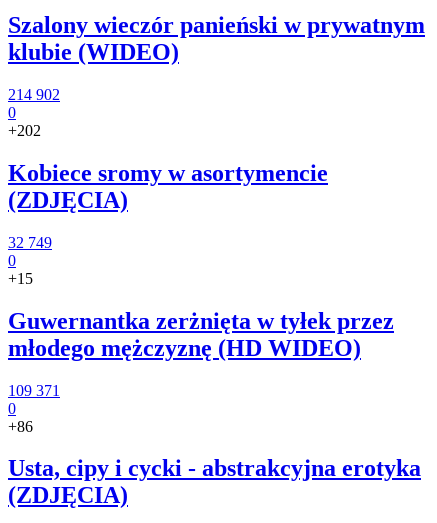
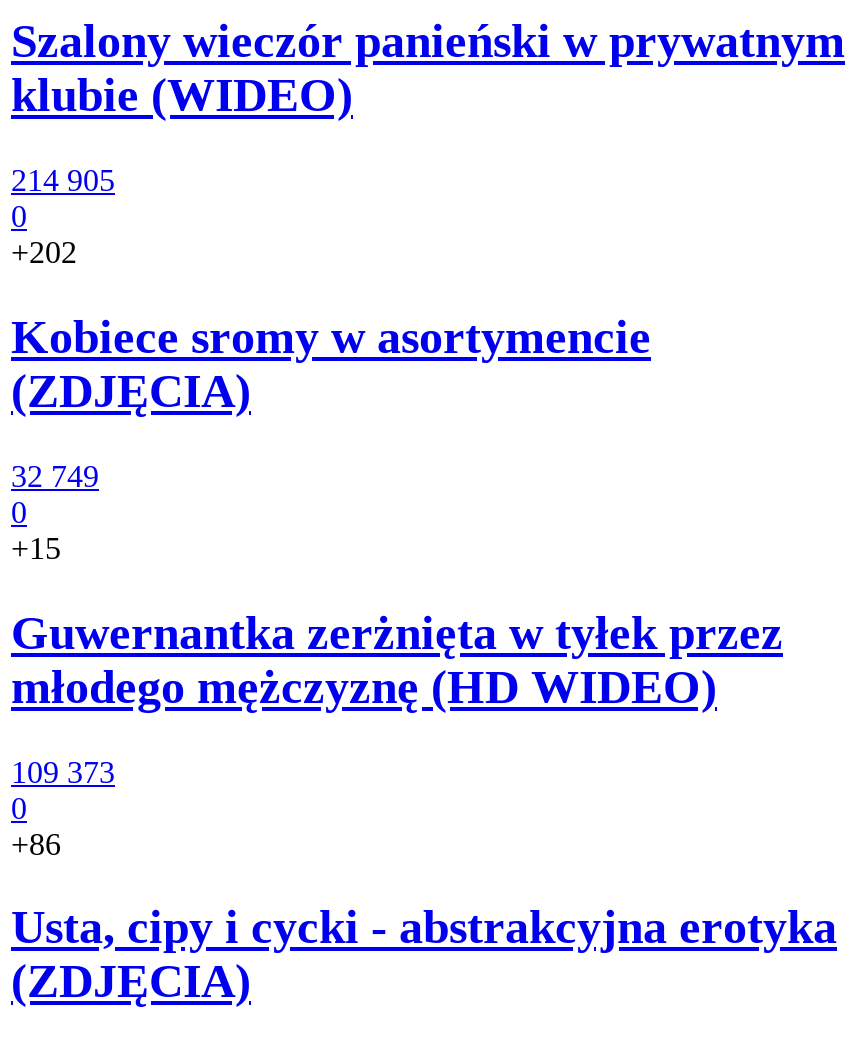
- 214 902
+ 214 905

- 109 371
+ 109 373
